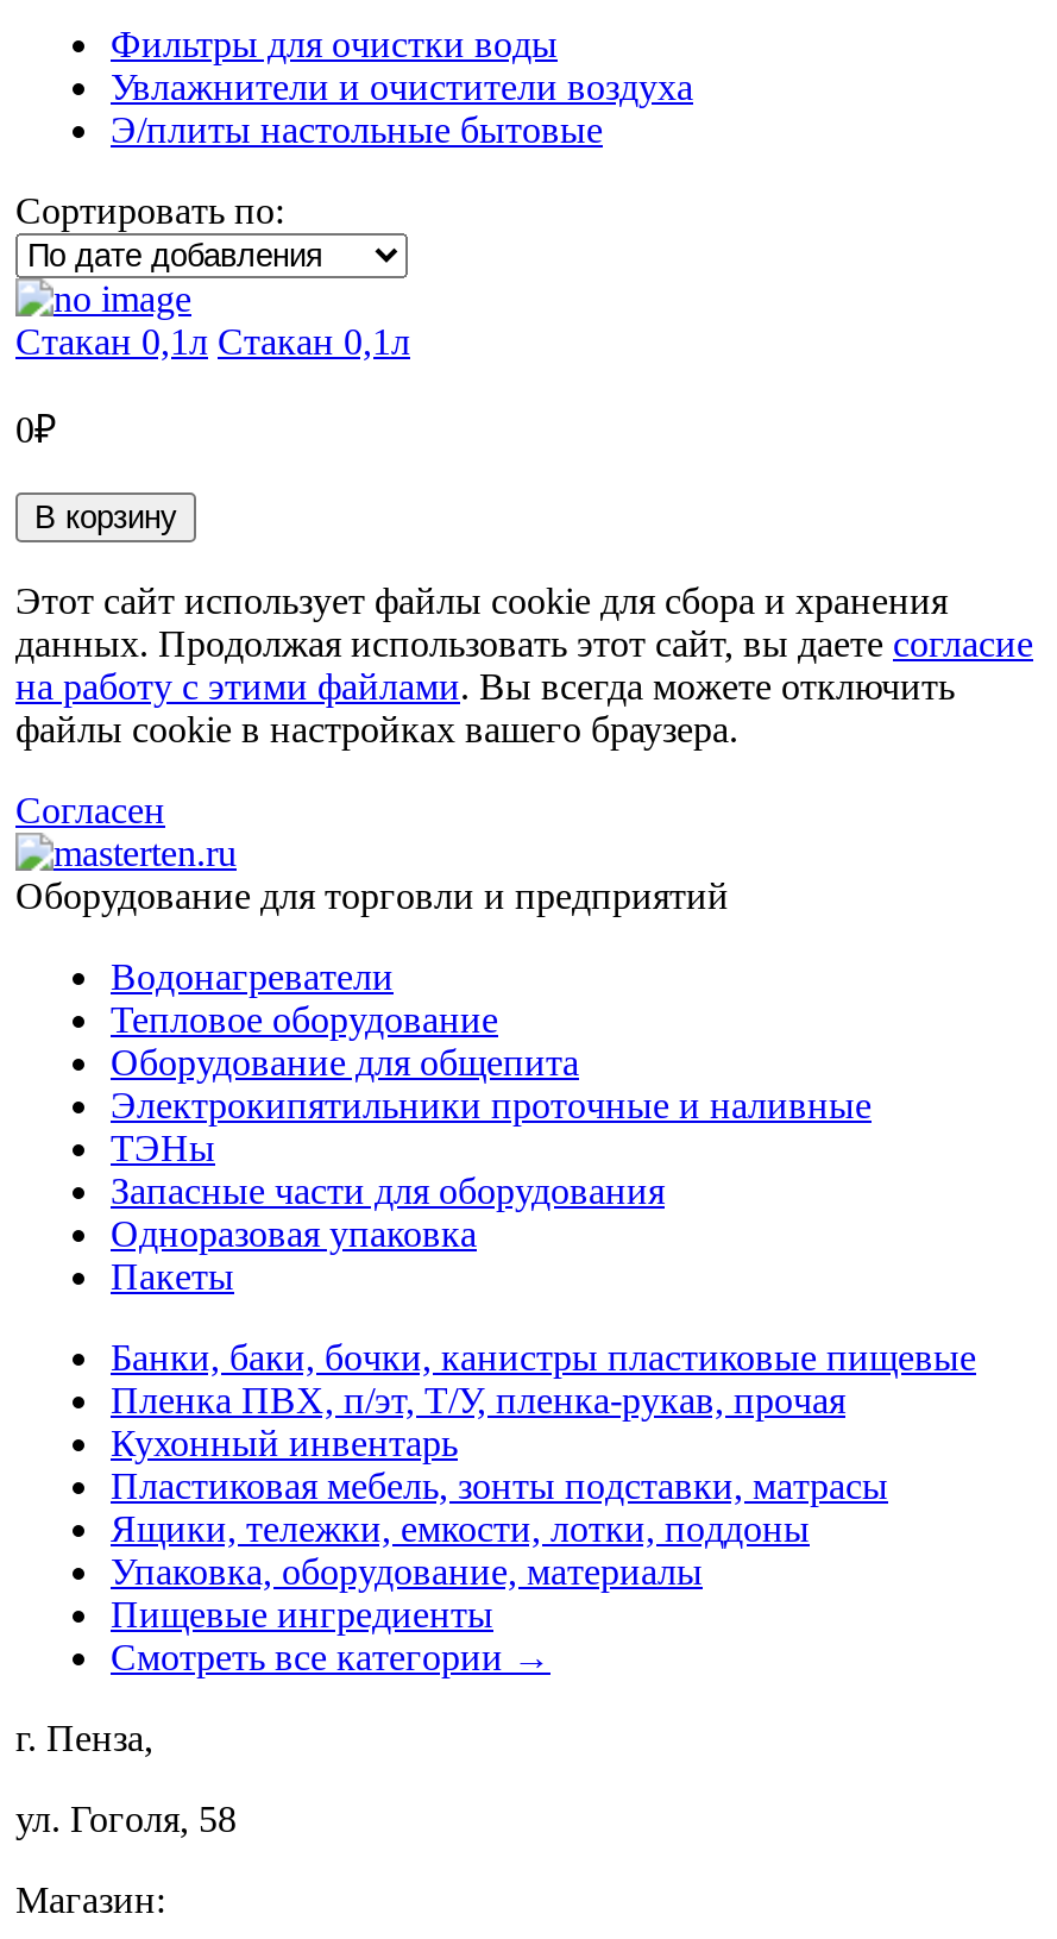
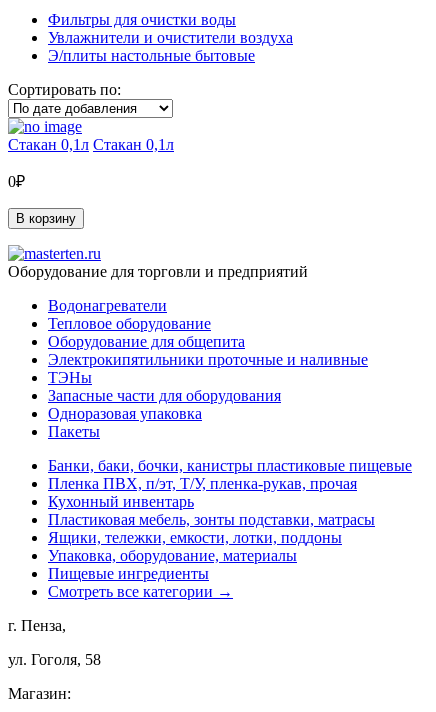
- Этот сайт использует файлы cookie для сбора и хранения
- данных. Продолжая использовать этот сайт, вы даете согласие
- на работу с этими файлами. Вы всегда можете отключить
- файлы cookie в настройках вашего браузера.
- Согласен
